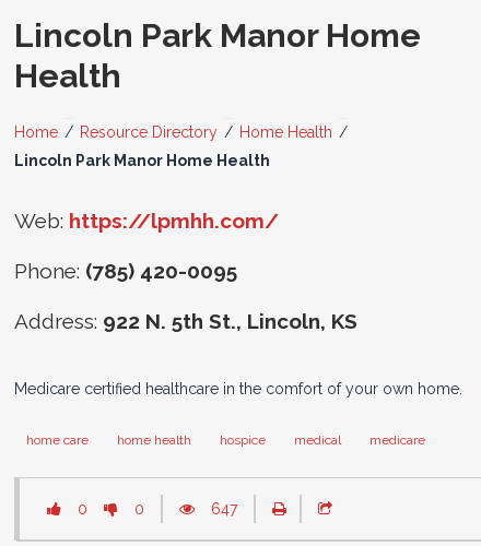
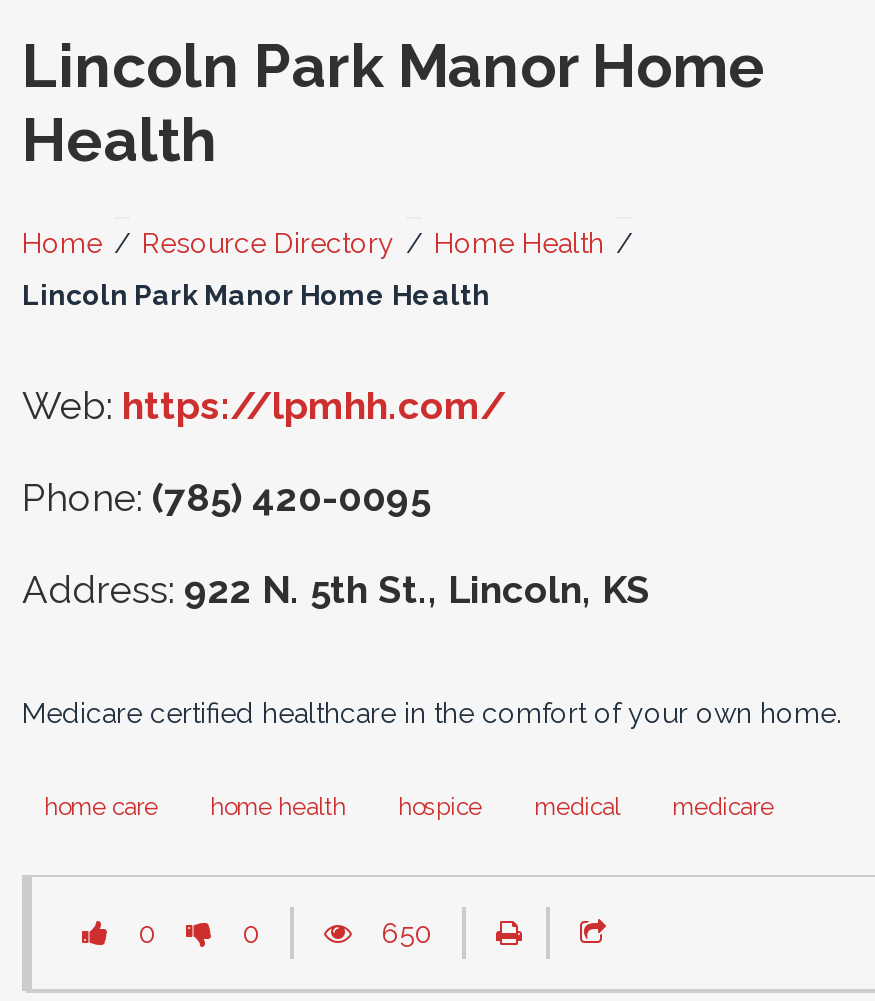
- 647
+ 650
